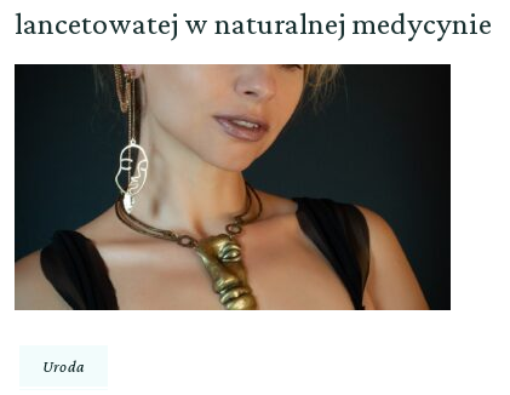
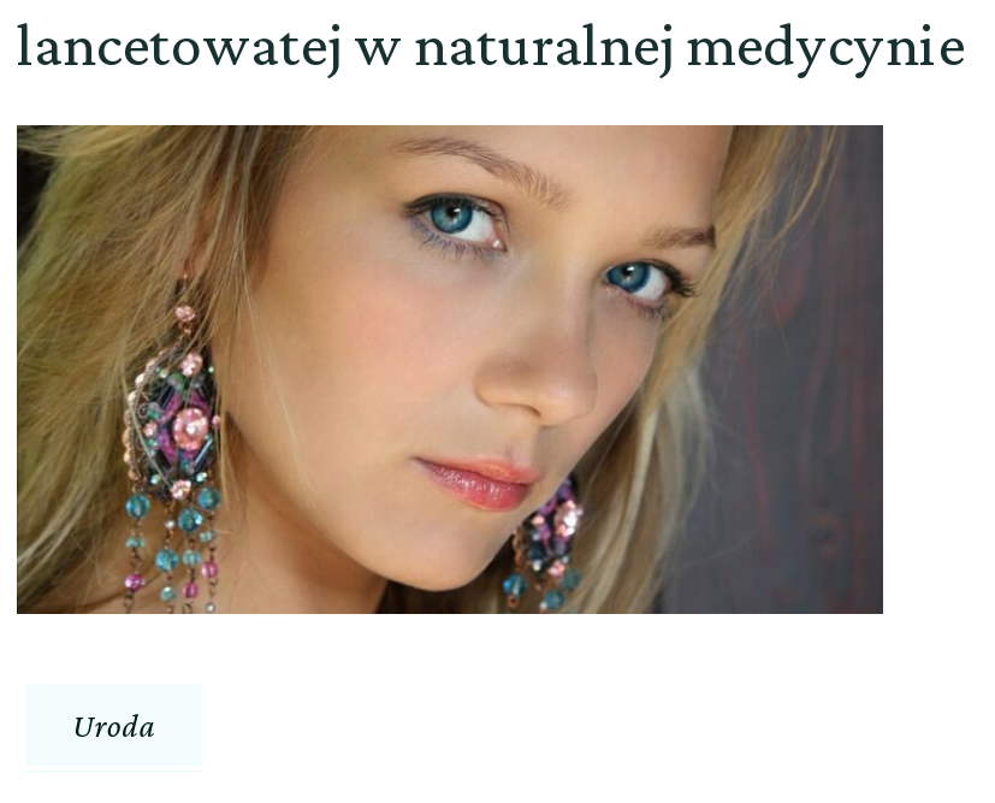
- [image]
+ [image]
